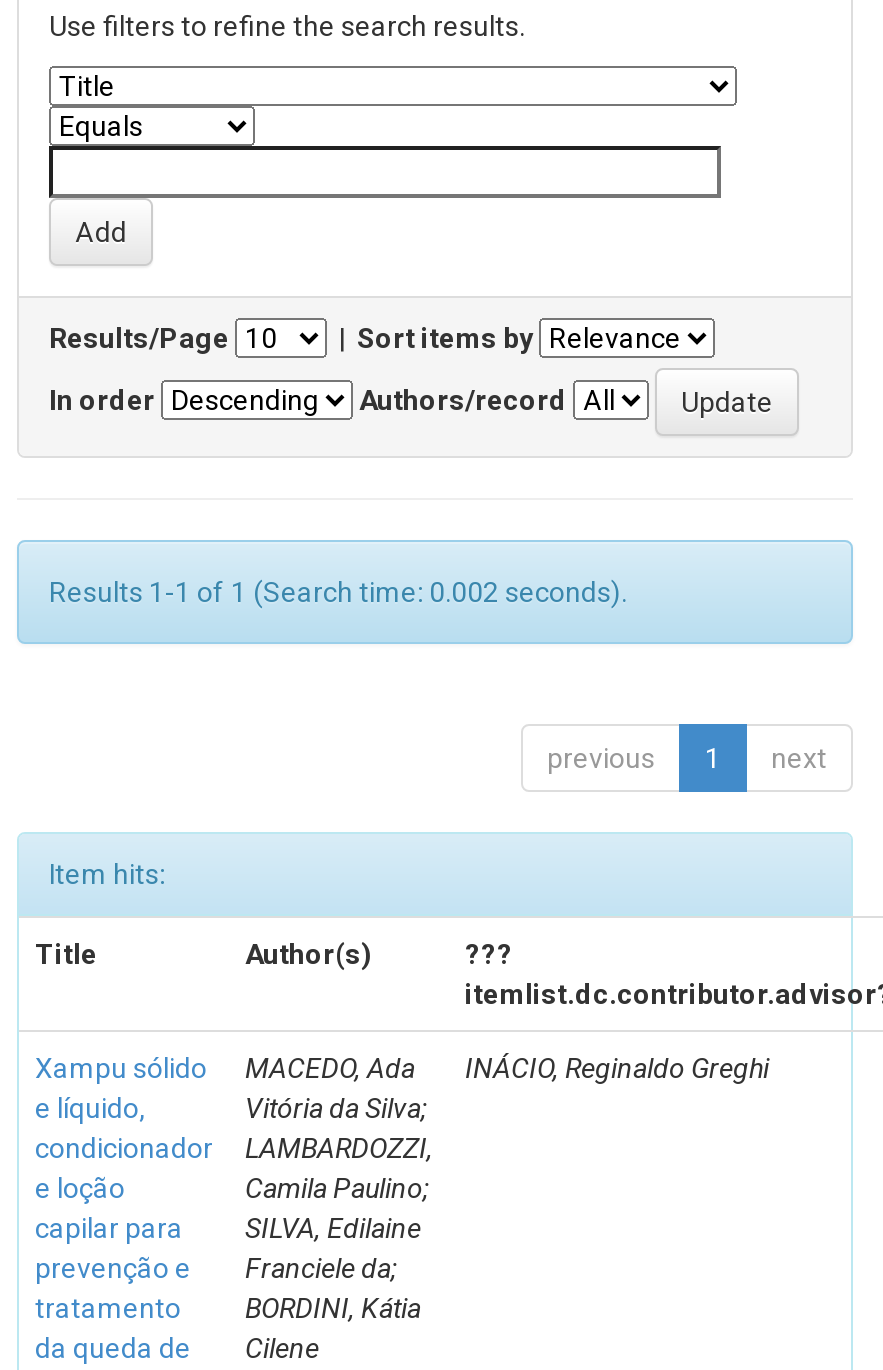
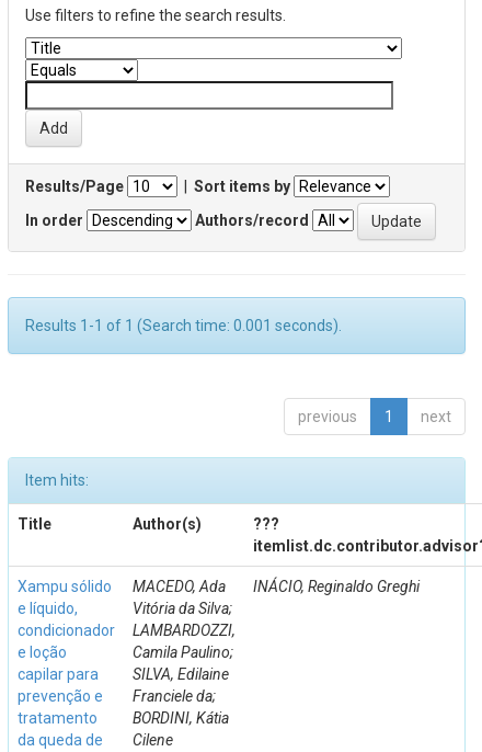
- Results 1-1 of 1 (Search time: 0.002 seconds).
+ Results 1-1 of 1 (Search time: 0.001 seconds).
